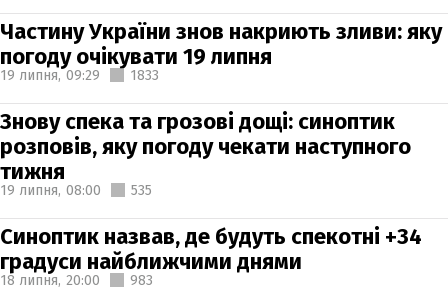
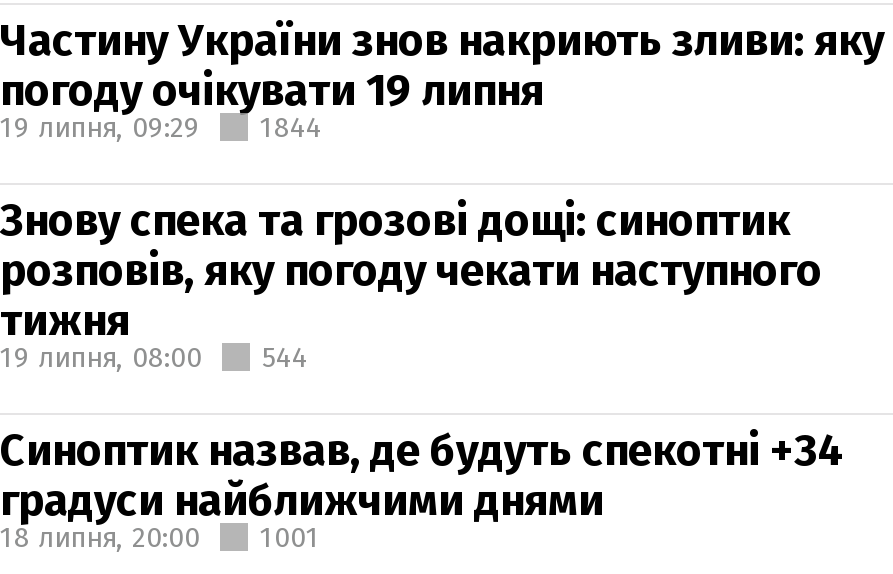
- 19 липня, 09:29 1833
+ 19 липня, 09:29 1844

- 19 липня, 08:00 535
+ 19 липня, 08:00 544

- 18 липня, 20:00 983
+ 18 липня, 20:00 1001
